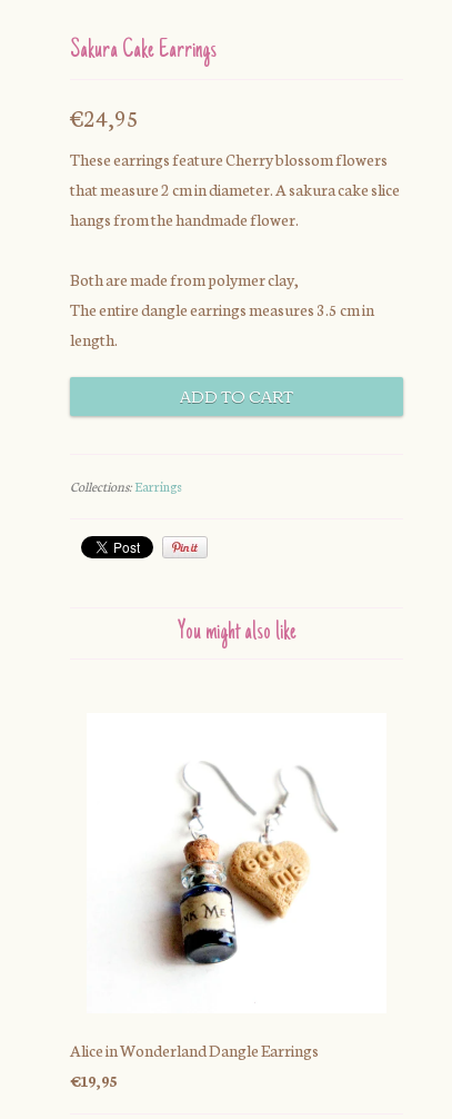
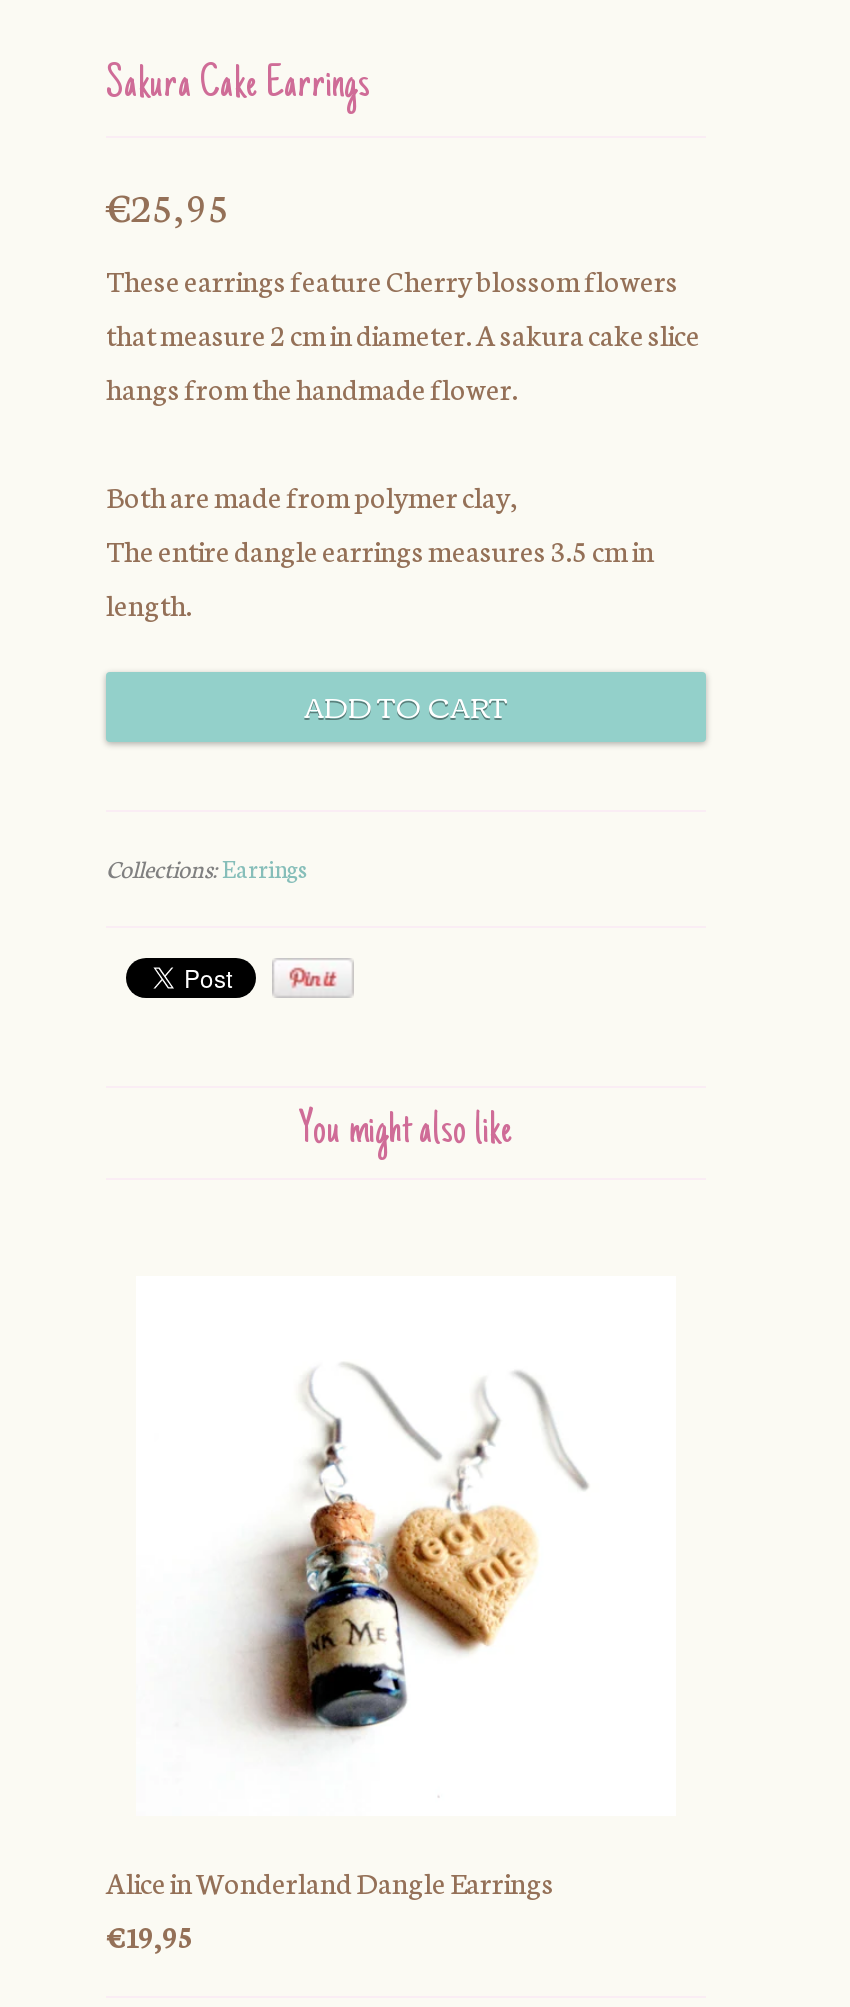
- €24,95
+ €25,95
